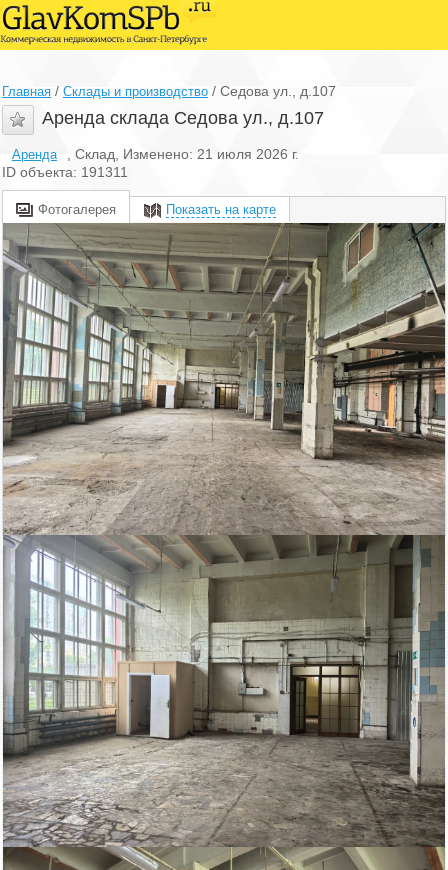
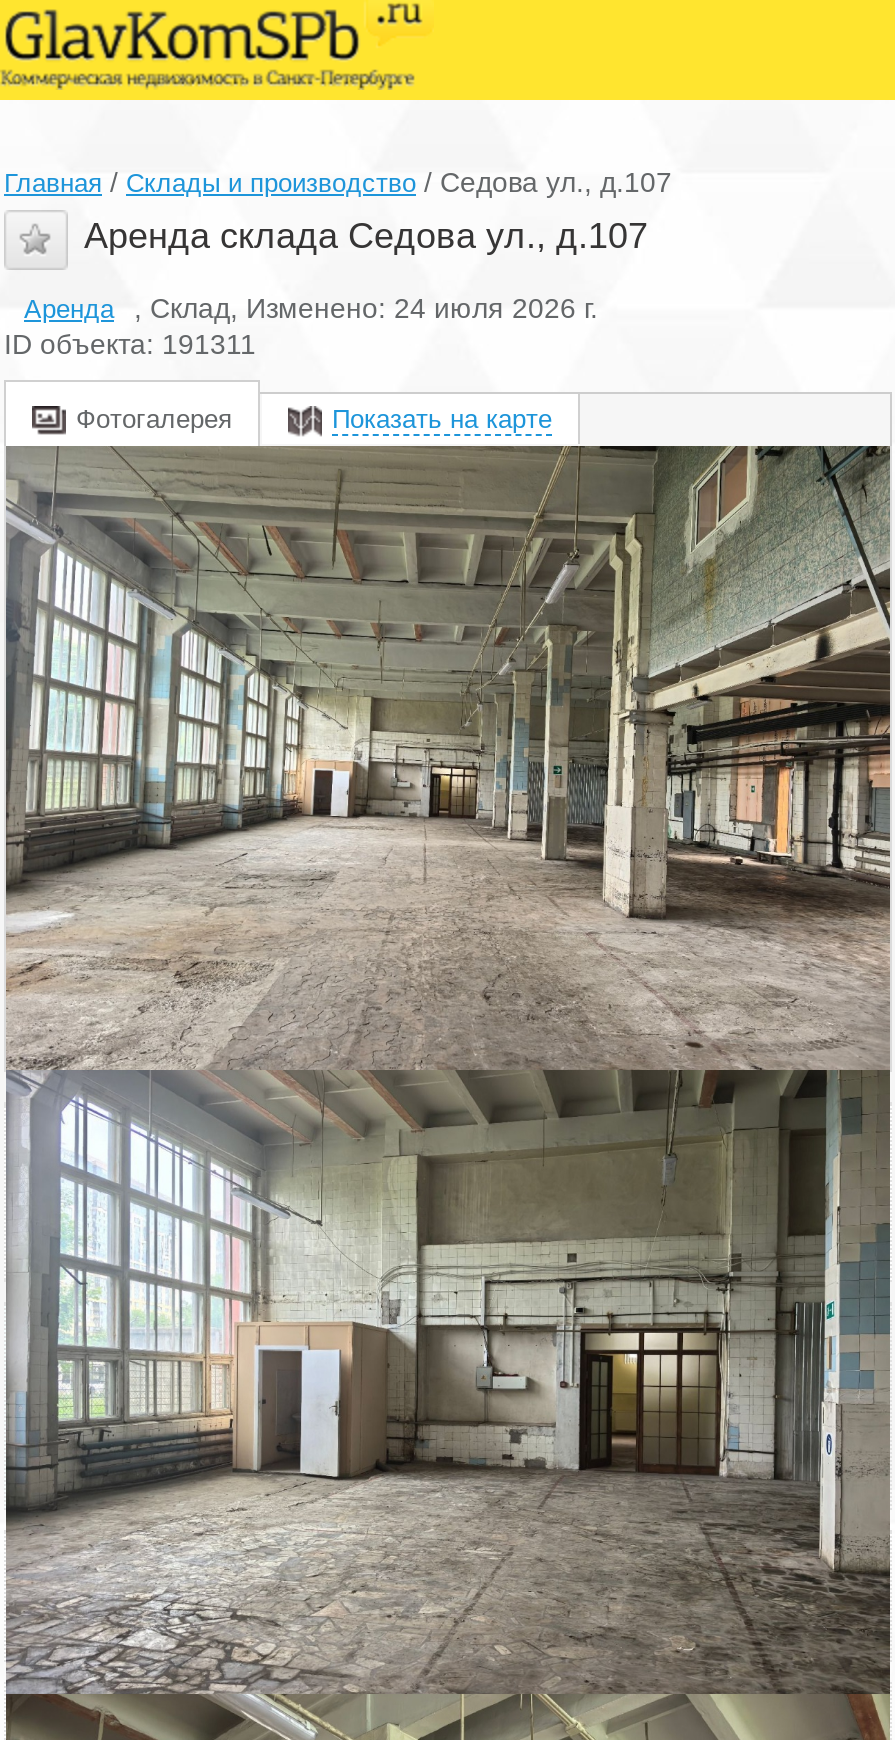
- , Склад, Изменено: 21 июля 2026 г.
+ , Склад, Изменено: 24 июля 2026 г.
